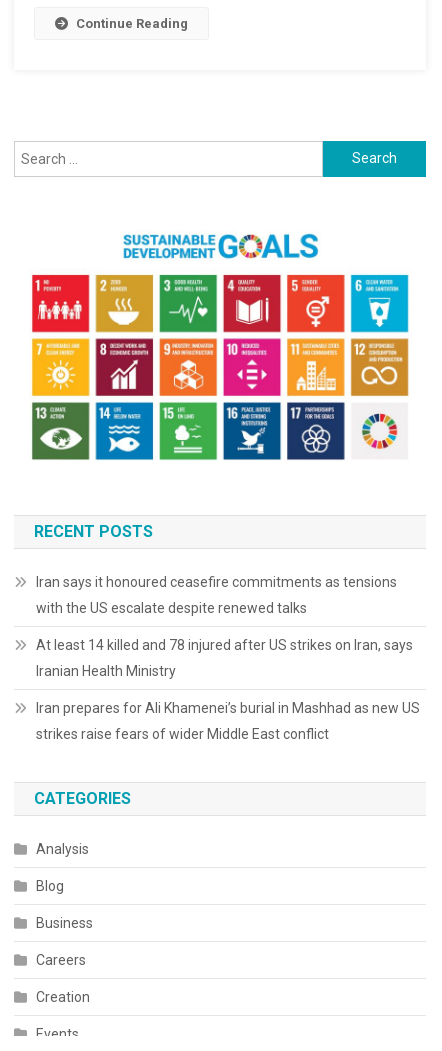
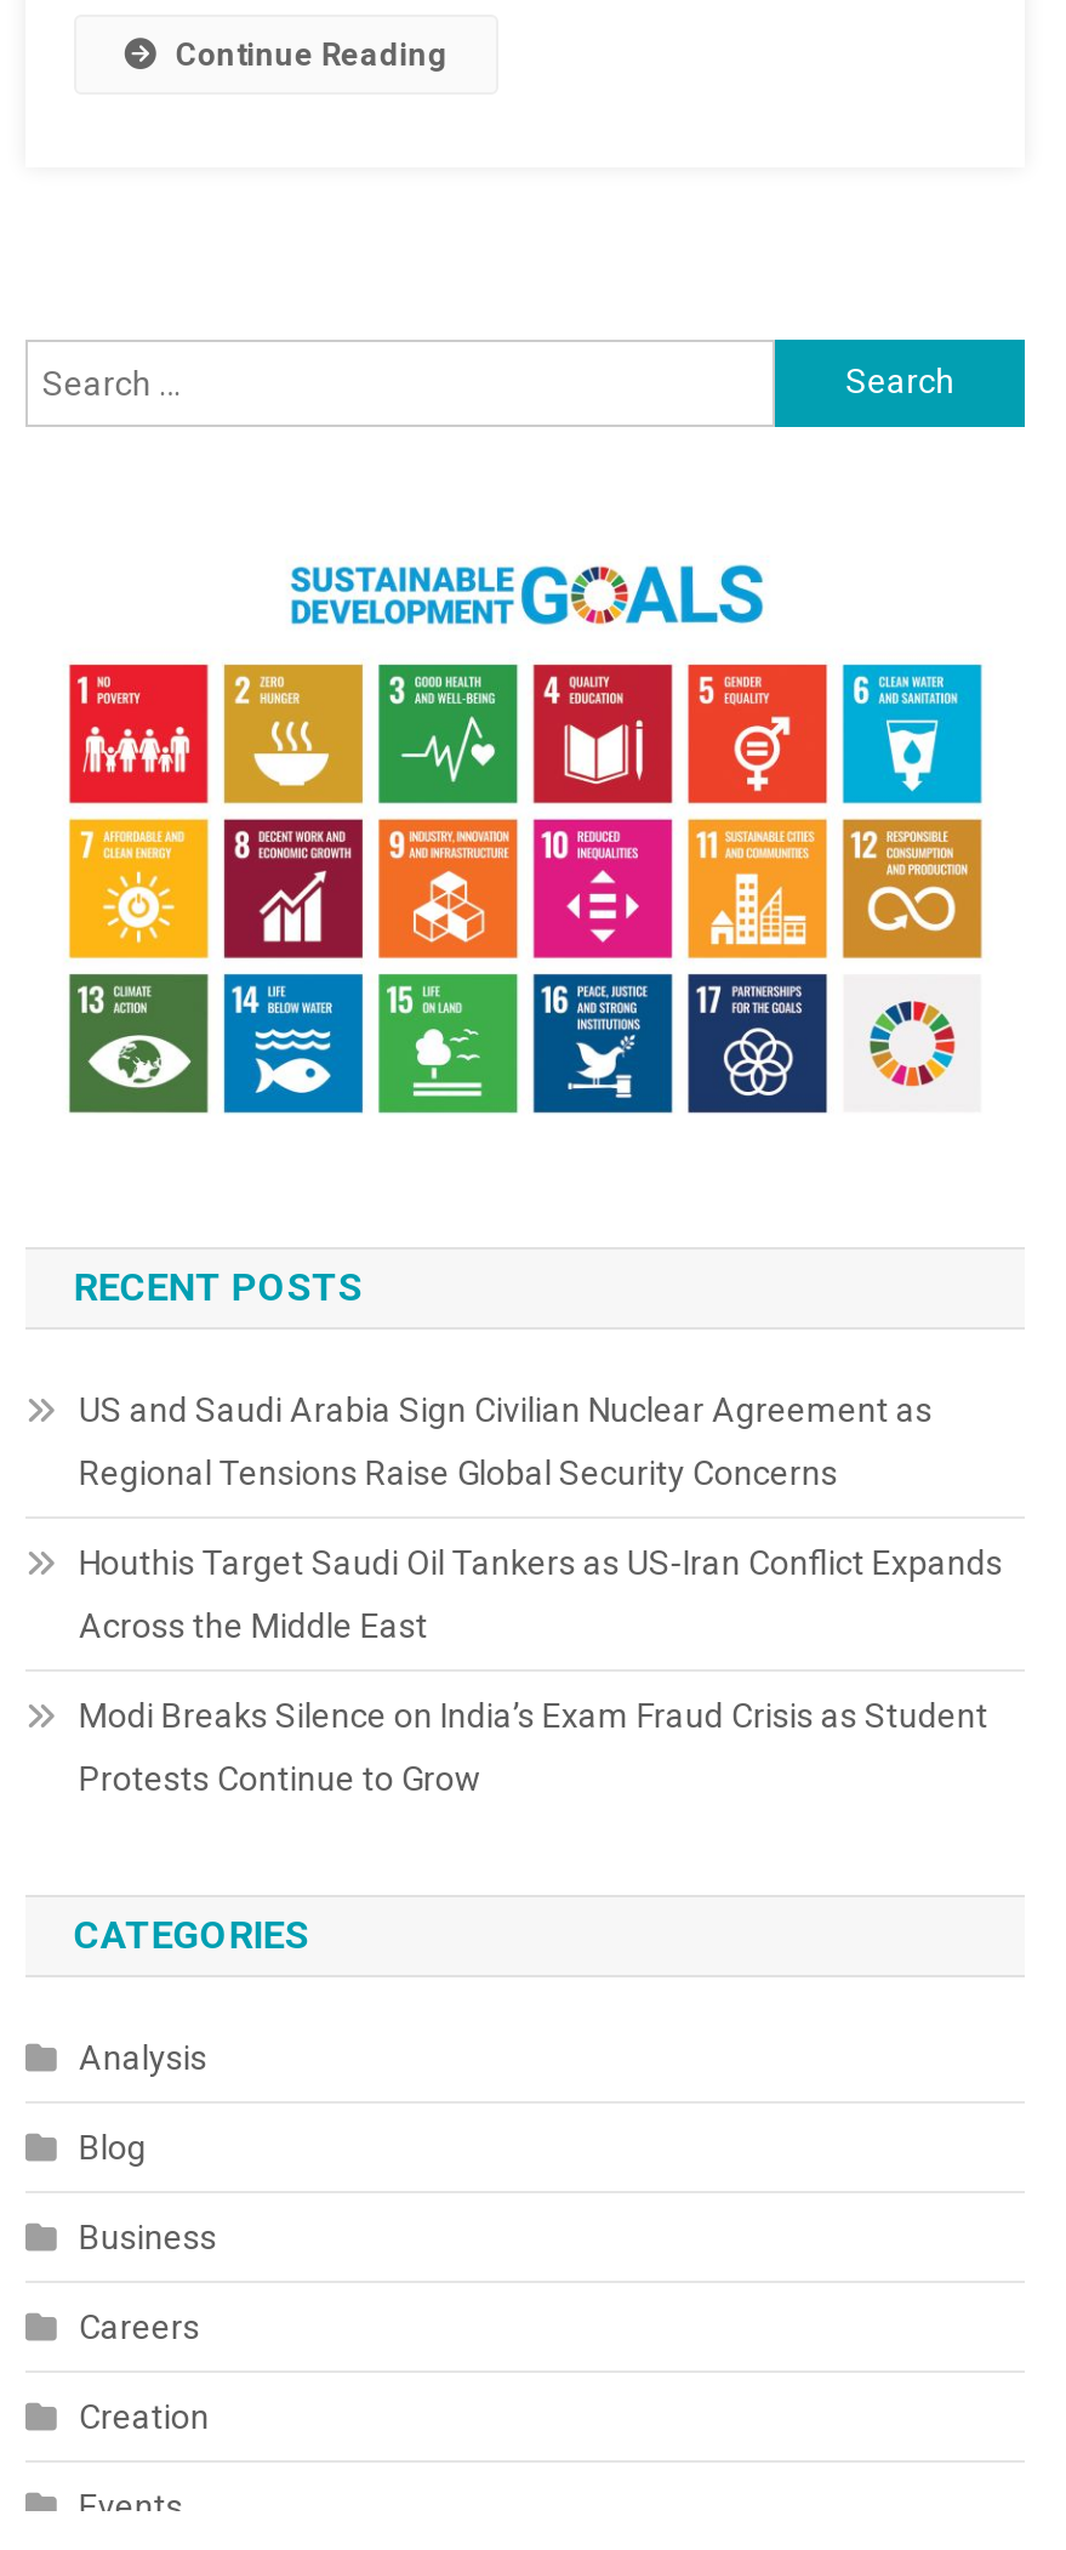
- Iran says it honoured ceasefire commitments as tensions
+ US and Saudi Arabia Sign Civilian Nuclear Agreement as

- with the US escalate despite renewed talks
+ Regional Tensions Raise Global Security Concerns

- At least 14 killed and 78 injured after US strikes on Iran, says
+ Houthis Target Saudi Oil Tankers as US-Iran Conflict Expands

- Iranian Health Ministry
+ Across the Middle East

- Iran prepares for Ali Khamenei’s burial in Mashhad as new US
+ Modi Breaks Silence on India’s Exam Fraud Crisis as Student

- strikes raise fears of wider Middle East conflict
+ Protests Continue to Grow
